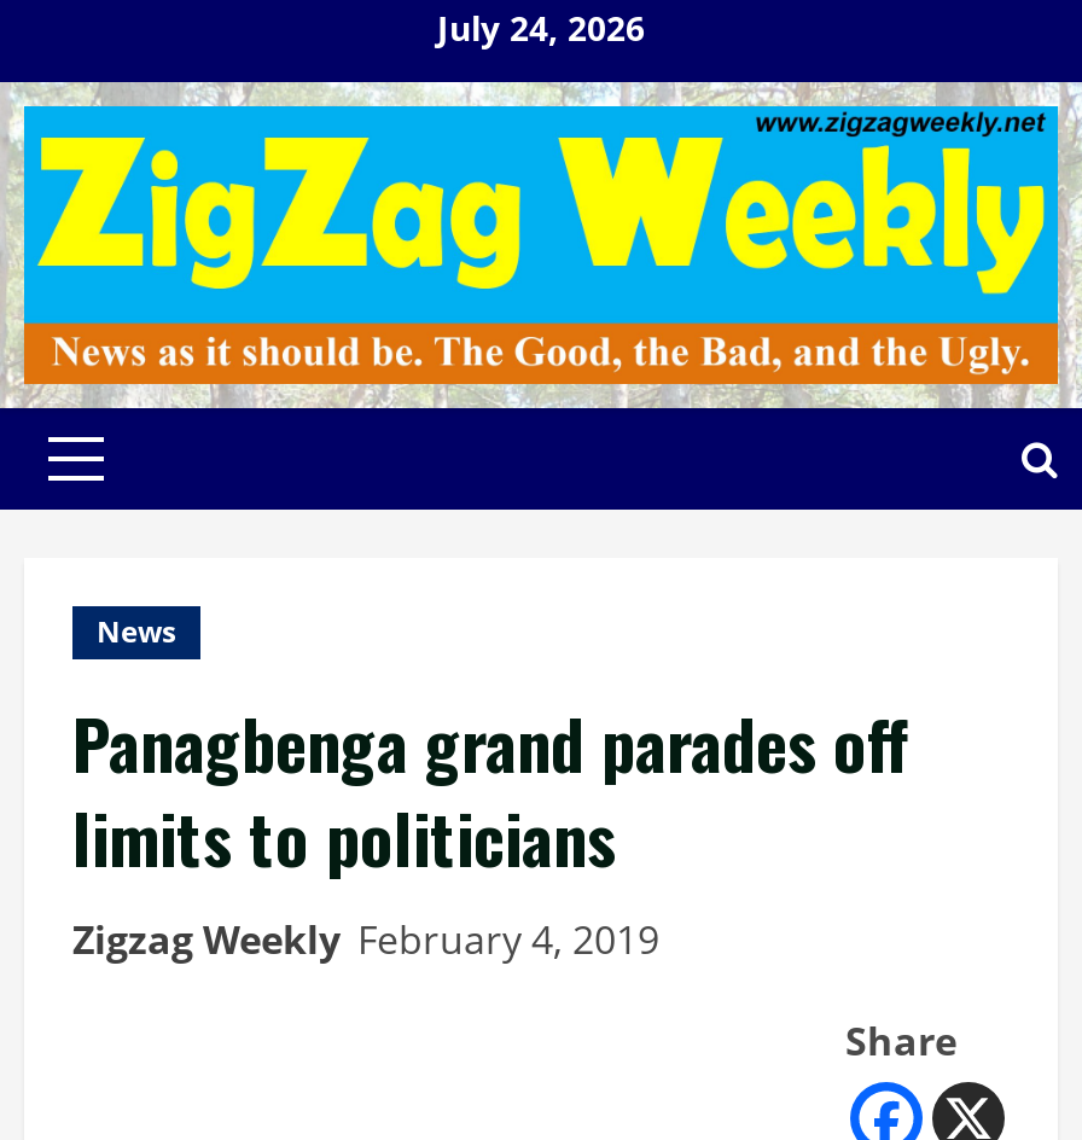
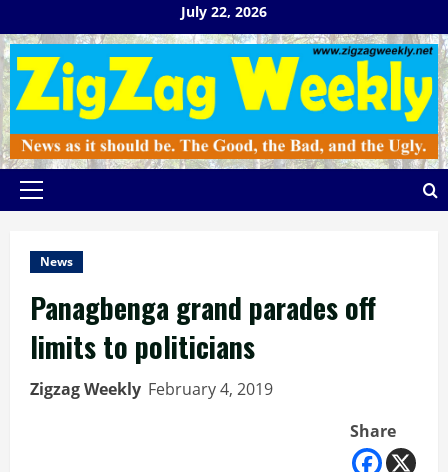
- July 24, 2026
+ July 22, 2026
